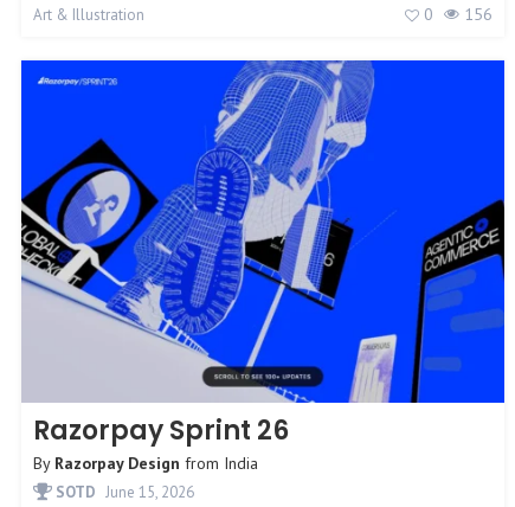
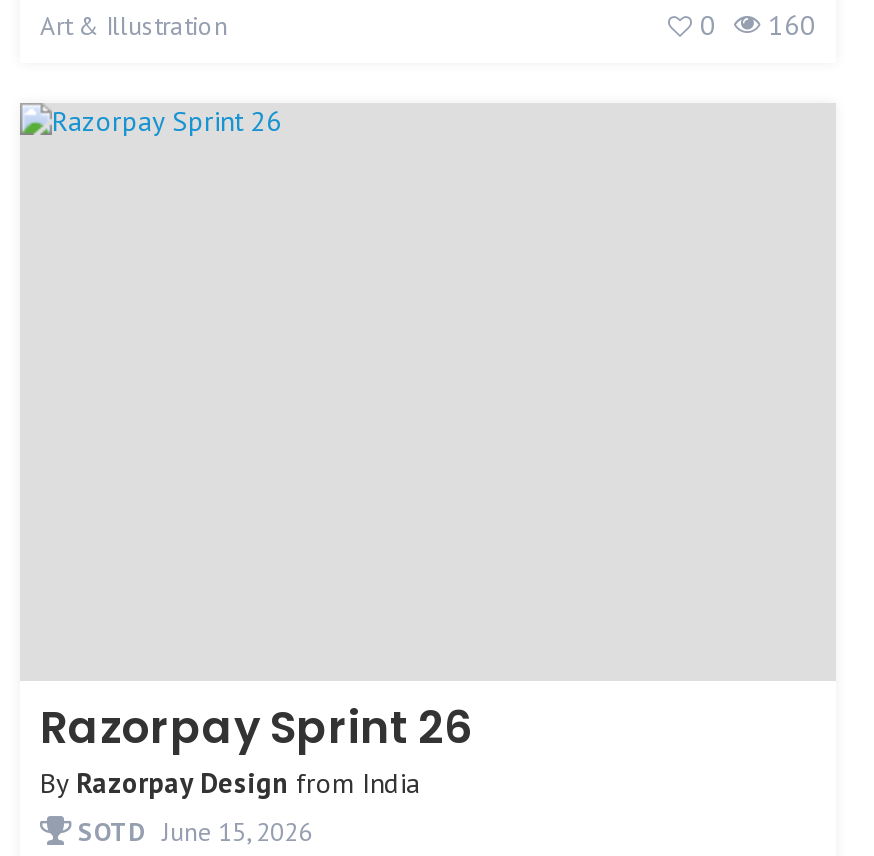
- 0 156
+ 0 160

- [image]
